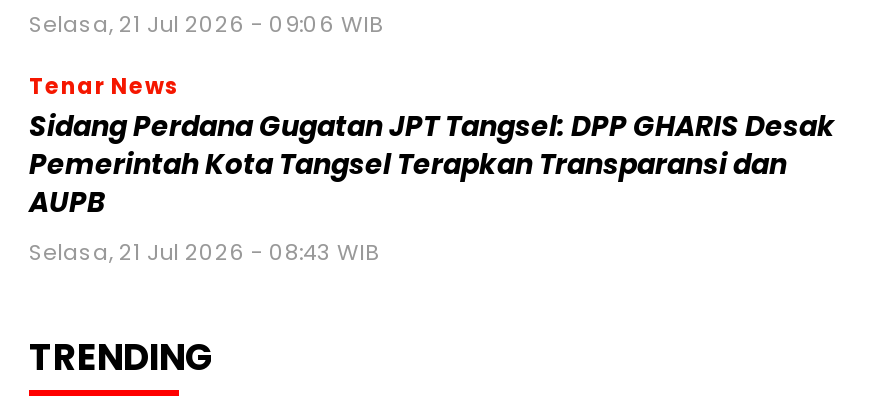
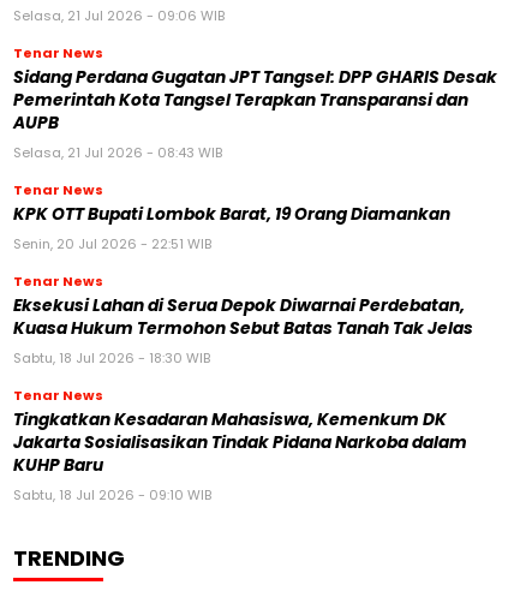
+ Tenar News
+ KPK OTT Bupati Lombok Barat, 19 Orang Diamankan
+ Senin, 20 Jul 2026 - 22:51 WIB
+ Tenar News
+ Eksekusi Lahan di Serua Depok Diwarnai Perdebatan,
+ Kuasa Hukum Termohon Sebut Batas Tanah Tak Jelas
+ Sabtu, 18 Jul 2026 - 18:30 WIB
+ Tenar News
+ Tingkatkan Kesadaran Mahasiswa, Kemenkum DK
+ Jakarta Sosialisasikan Tindak Pidana Narkoba dalam
+ KUHP Baru
+ Sabtu, 18 Jul 2026 - 09:10 WIB
